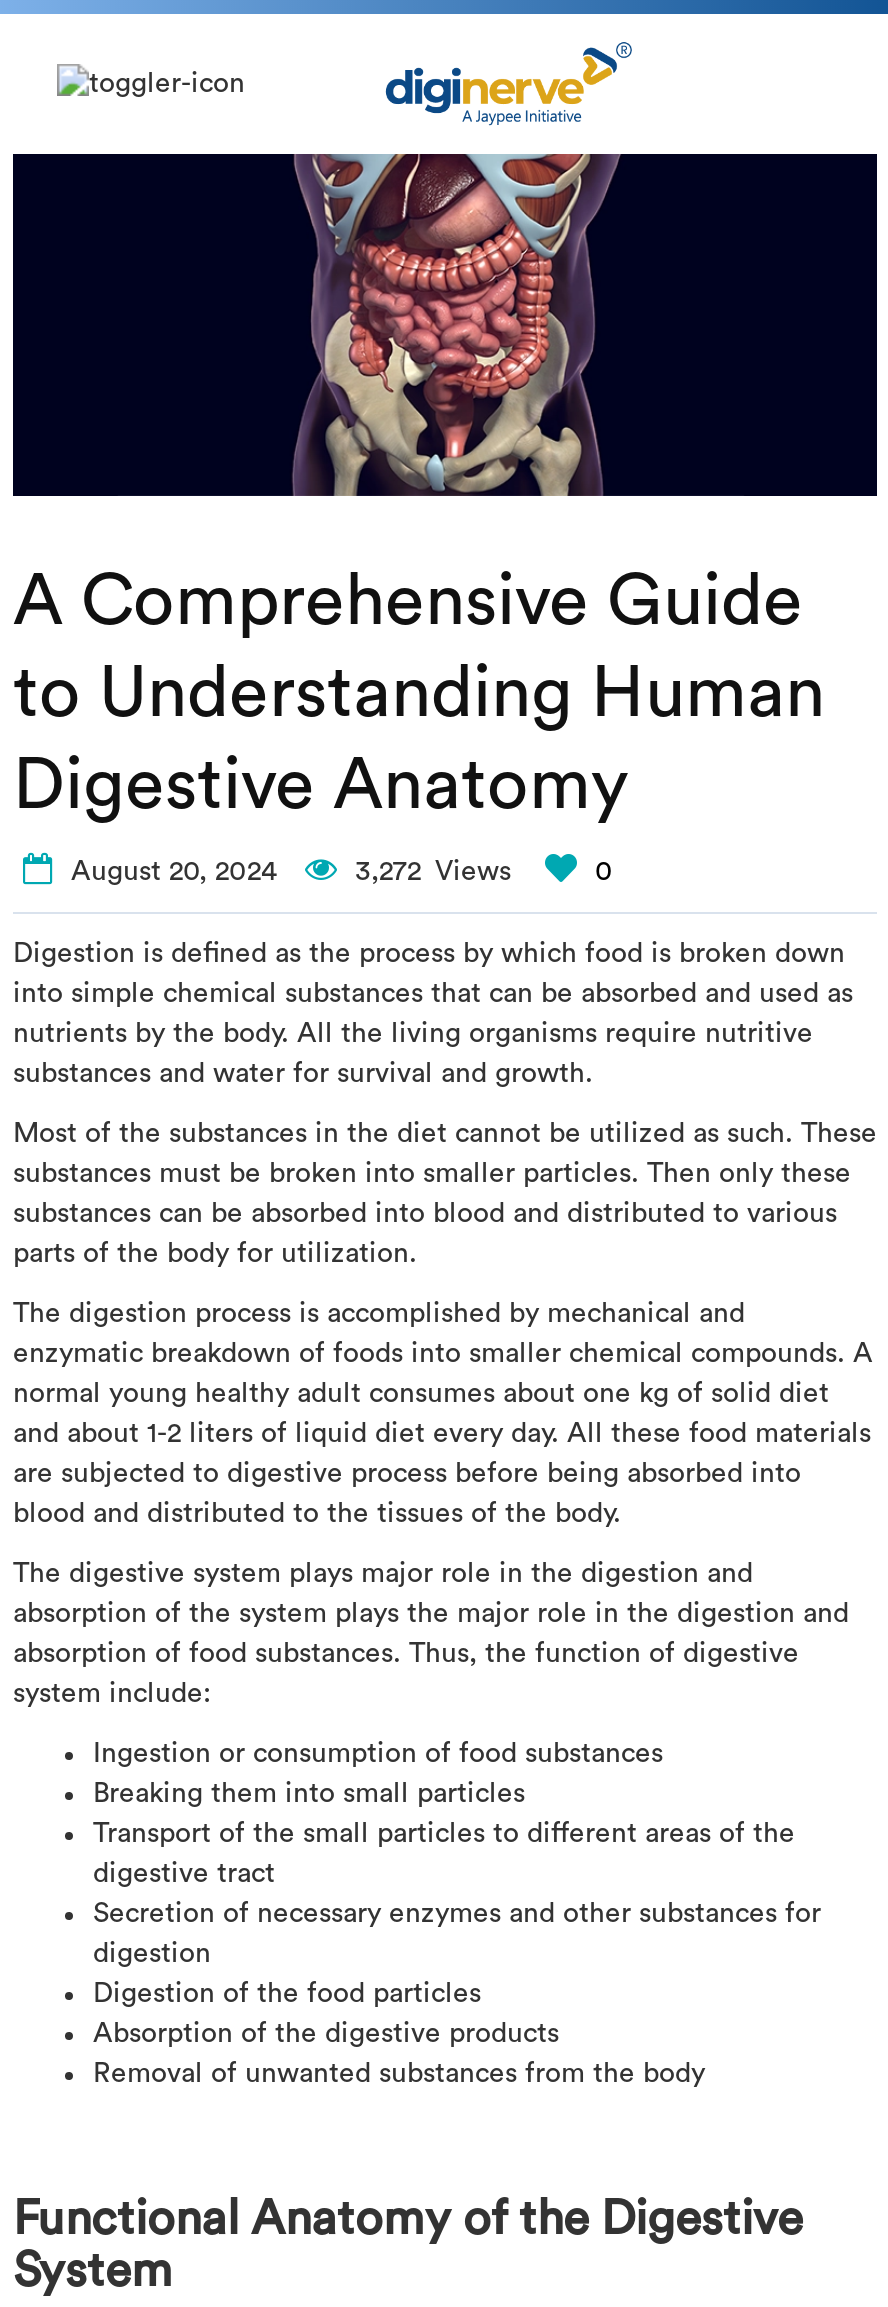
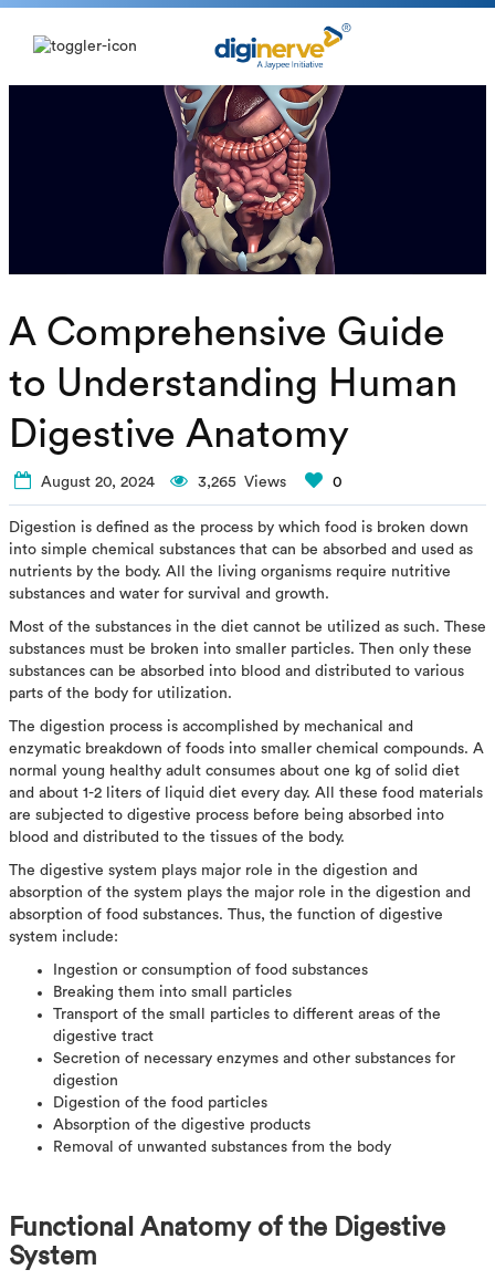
- 3,272 Views
+ 3,265 Views
